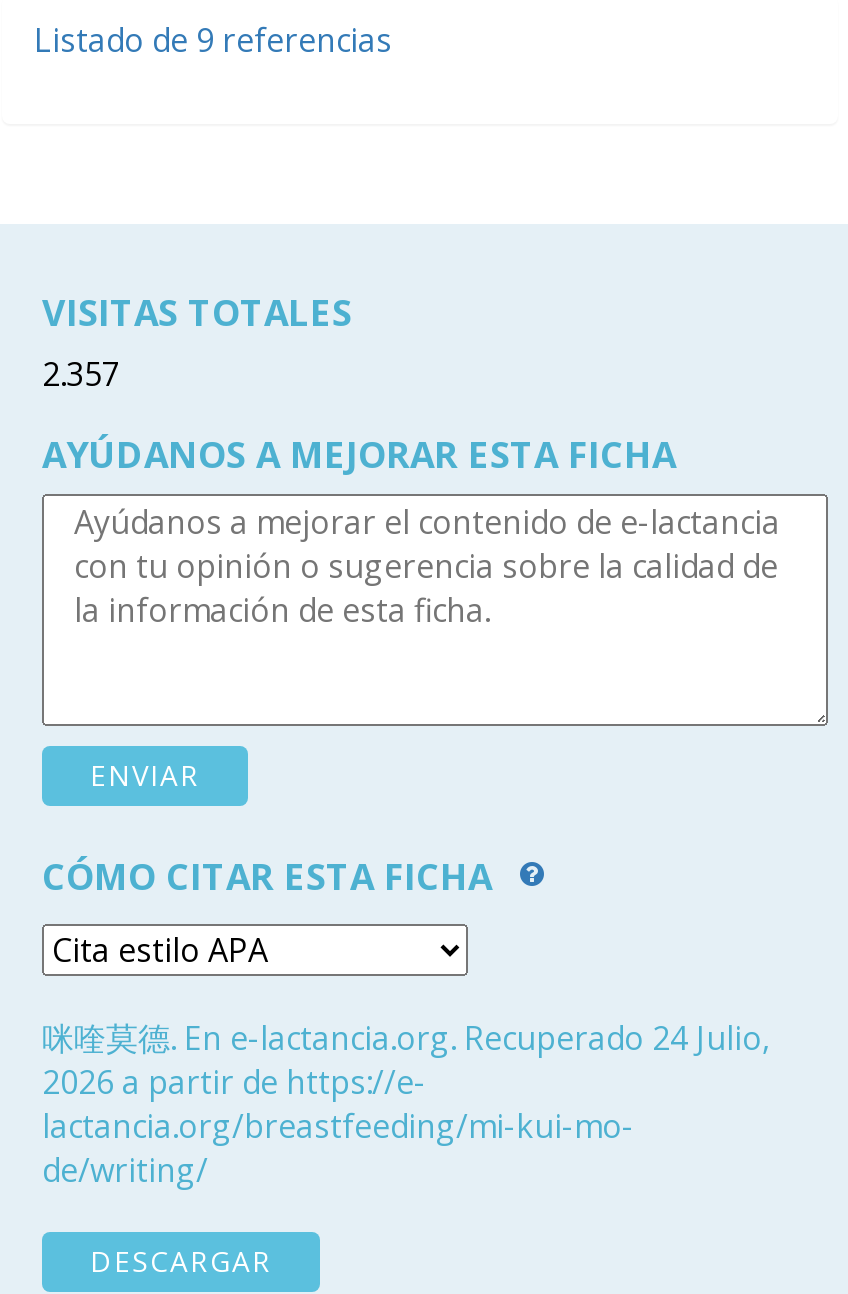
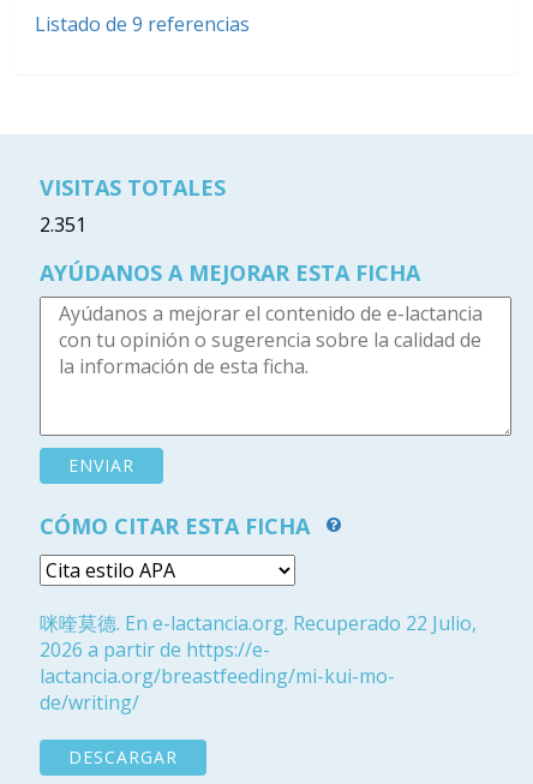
- 2.357
+ 2.351

- 咪喹莫德. En e-lactancia.org. Recuperado 24 Julio,
+ 咪喹莫德. En e-lactancia.org. Recuperado 22 Julio,
